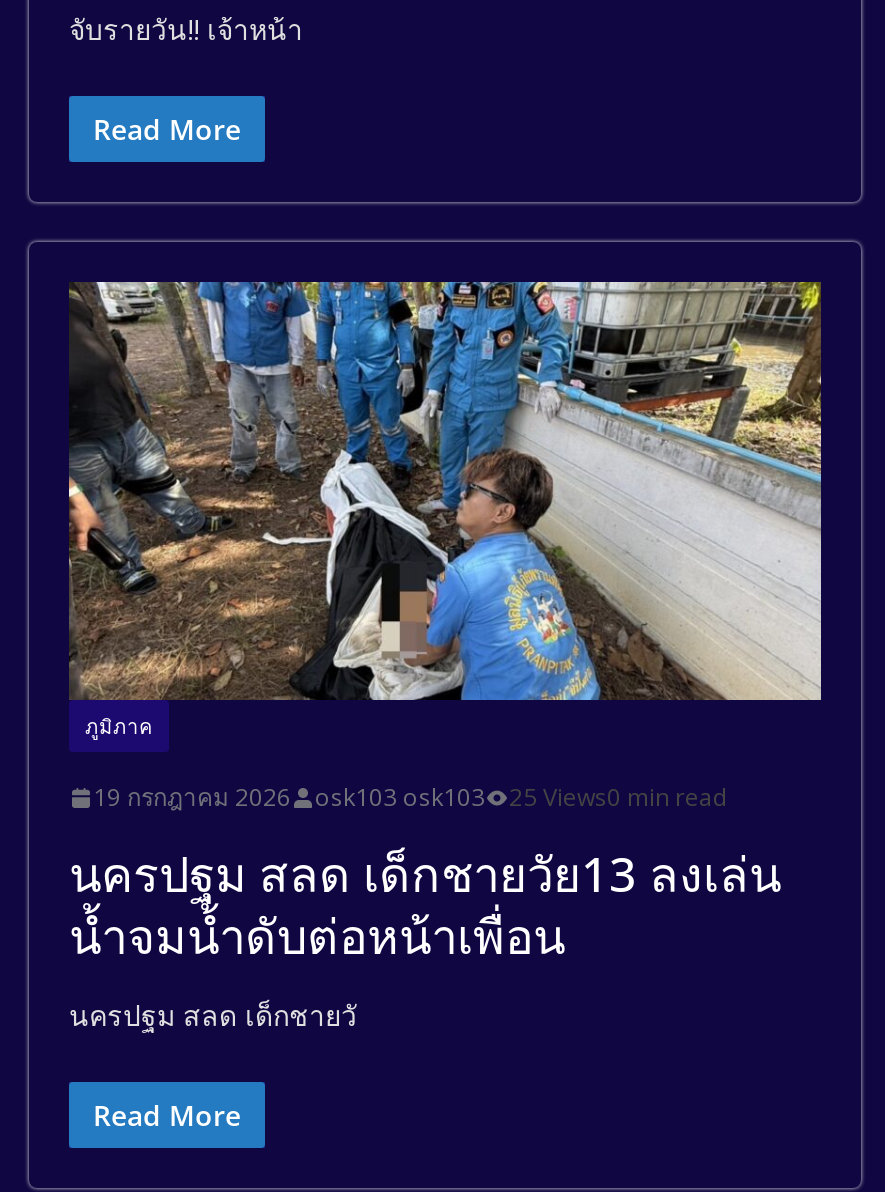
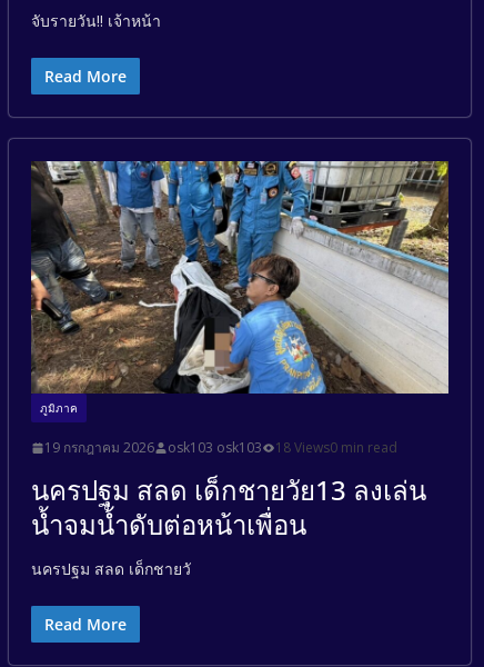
- 25 Views0 min read
+ 18 Views0 min read
